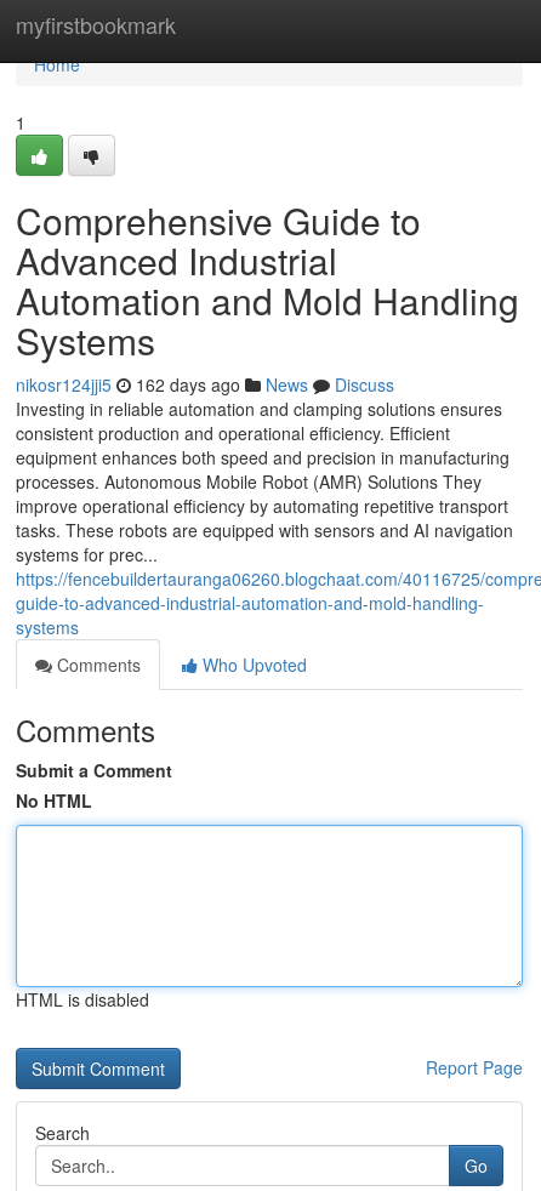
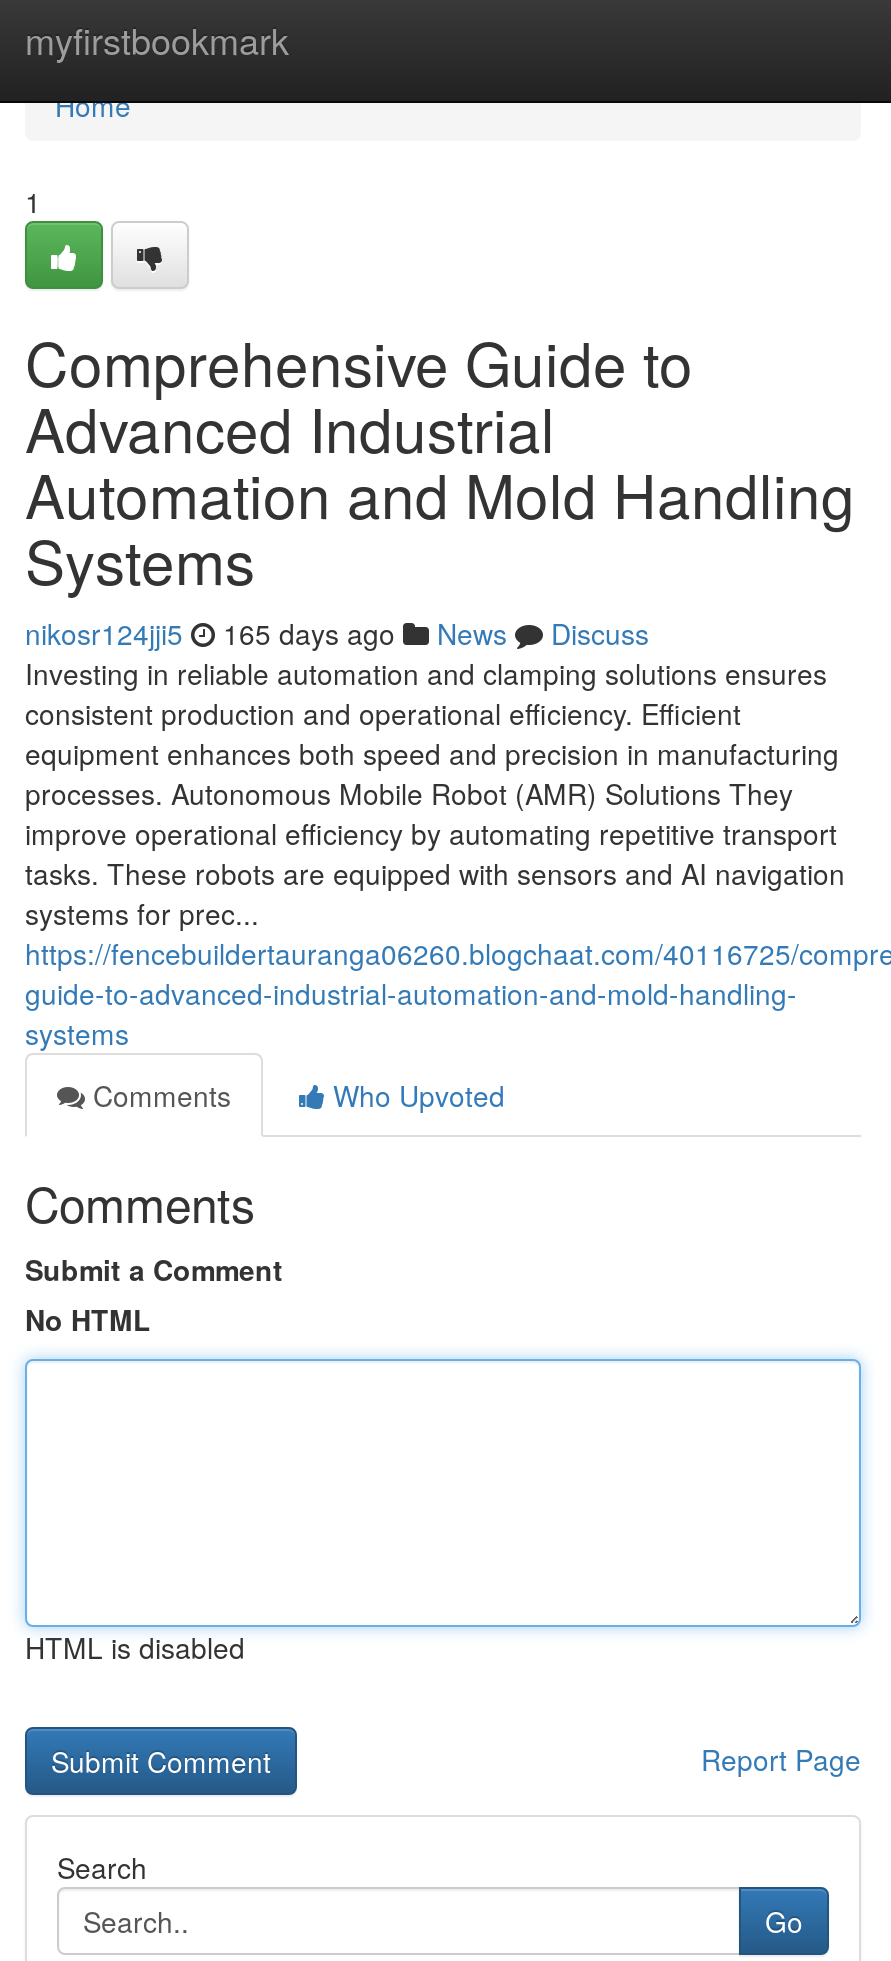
- nikosr124jji5 162 days ago News Discuss
+ nikosr124jji5 165 days ago News Discuss
